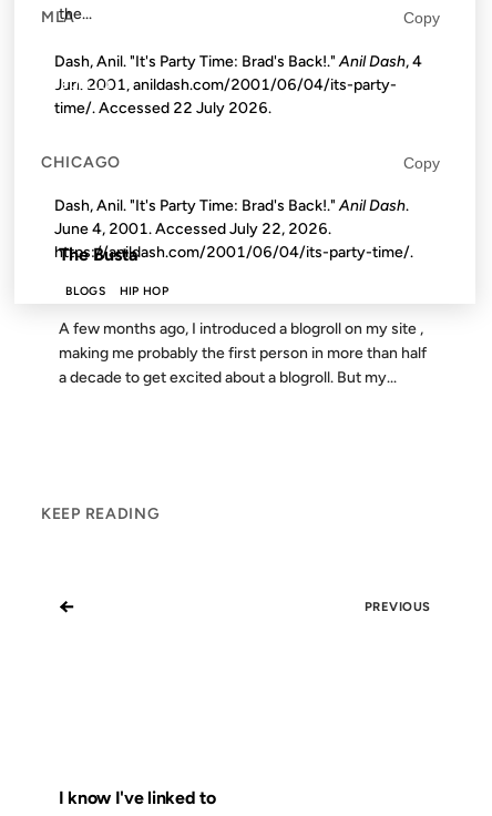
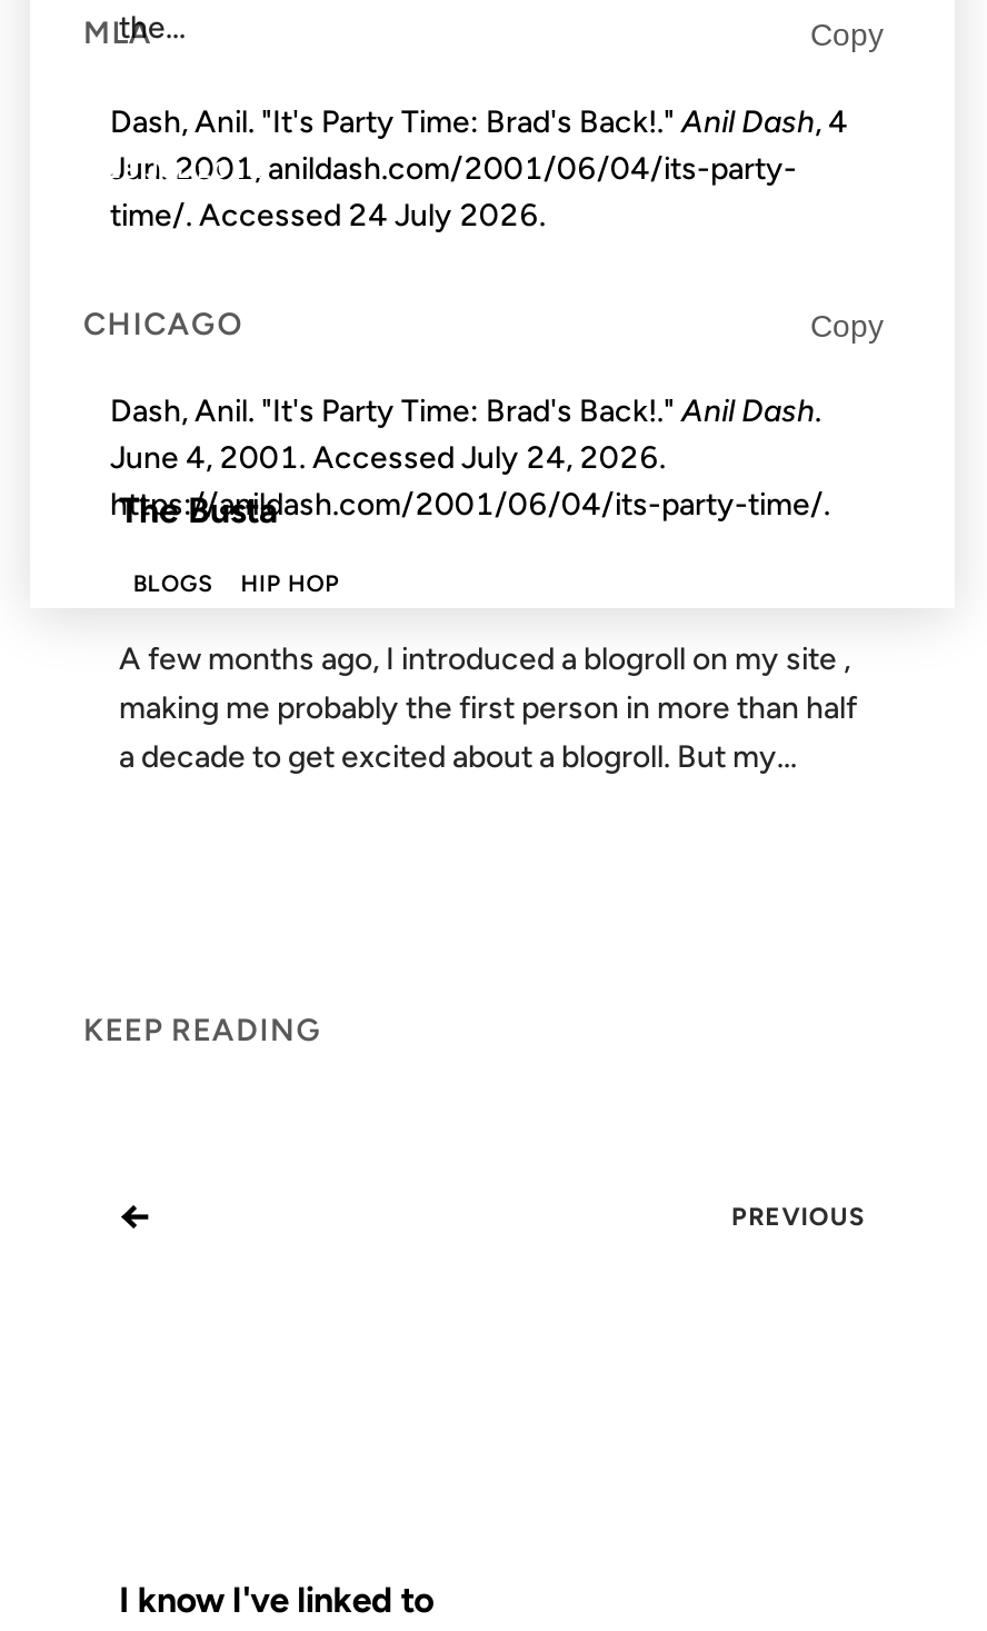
- time/. Accessed 22 July 2026.
+ time/. Accessed 24 July 2026.

- June 4, 2001. Accessed July 22, 2026.
+ June 4, 2001. Accessed July 24, 2026.
